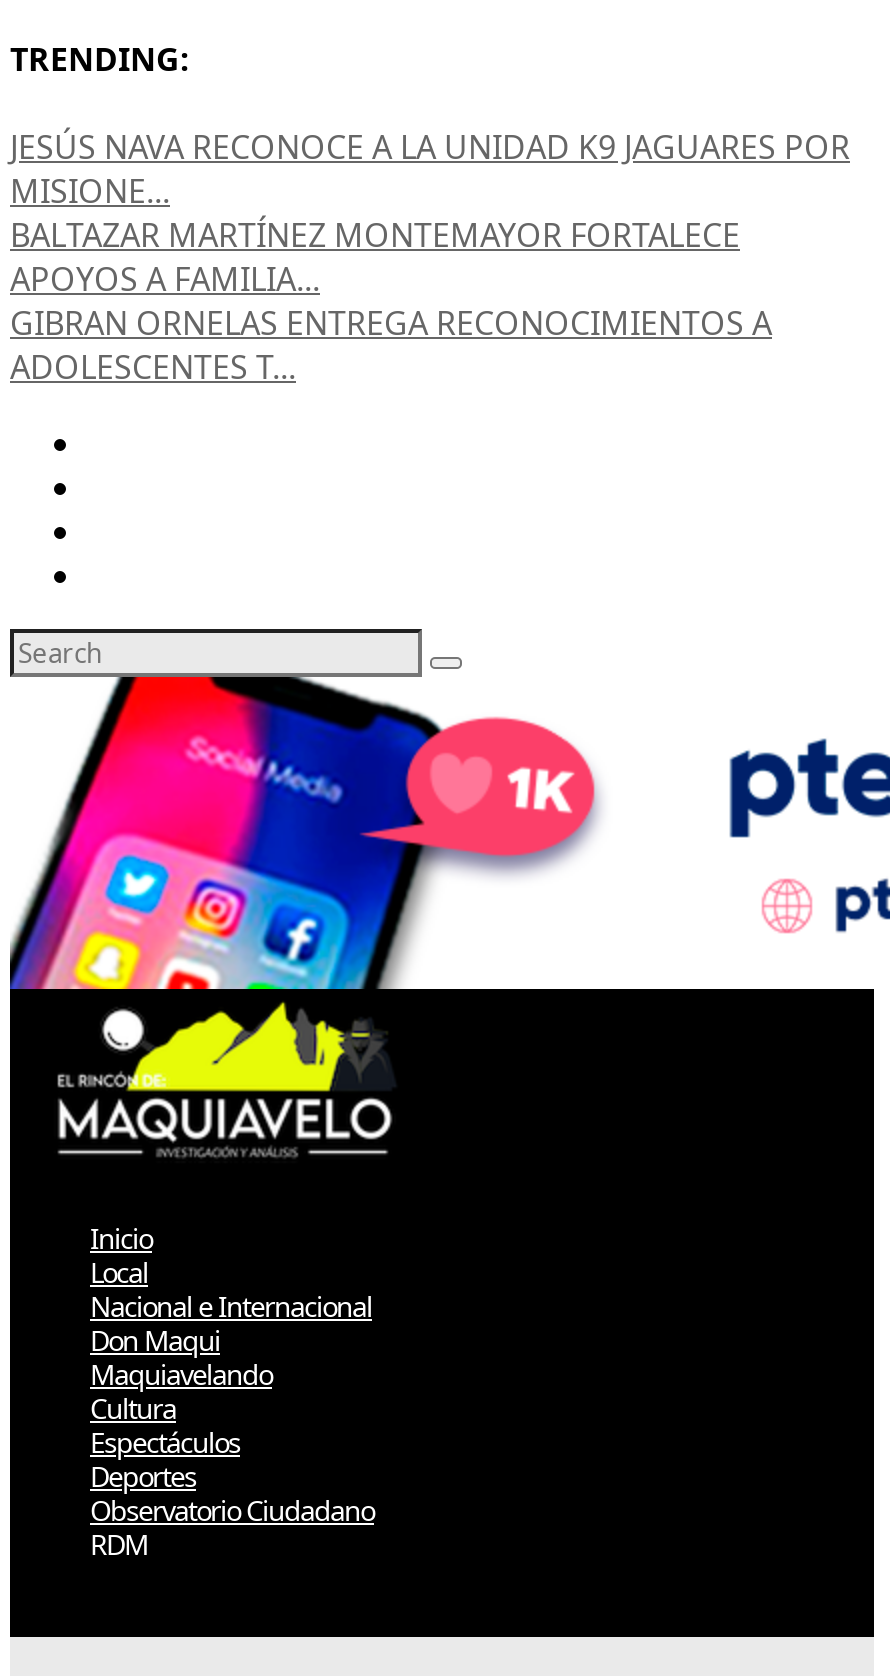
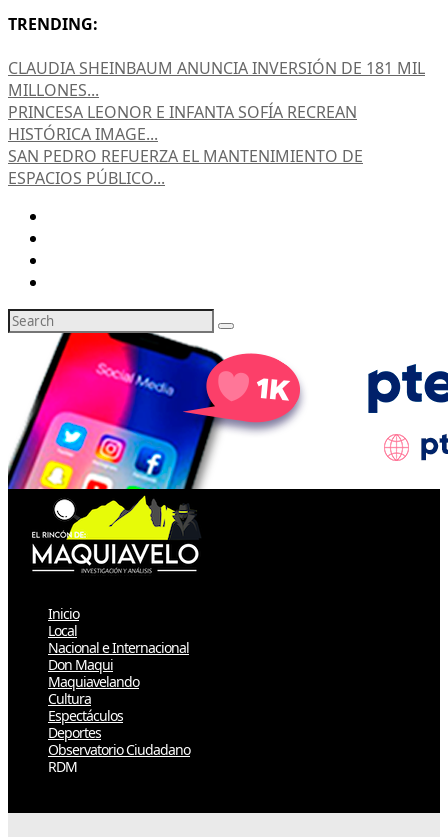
- JESÚS NAVA RECONOCE A LA UNIDAD K9 JAGUARES POR
- MISIONE...
- BALTAZAR MARTÍNEZ MONTEMAYOR FORTALECE
- APOYOS A FAMILIA...
- GIBRAN ORNELAS ENTREGA RECONOCIMIENTOS A
- ADOLESCENTES T...
+ CLAUDIA SHEINBAUM ANUNCIA INVERSIÓN DE 181 MIL
+ MILLONES...
+ PRINCESA LEONOR E INFANTA SOFÍA RECREAN
+ HISTÓRICA IMAGE...
+ SAN PEDRO REFUERZA EL MANTENIMIENTO DE
+ ESPACIOS PÚBLICO...
